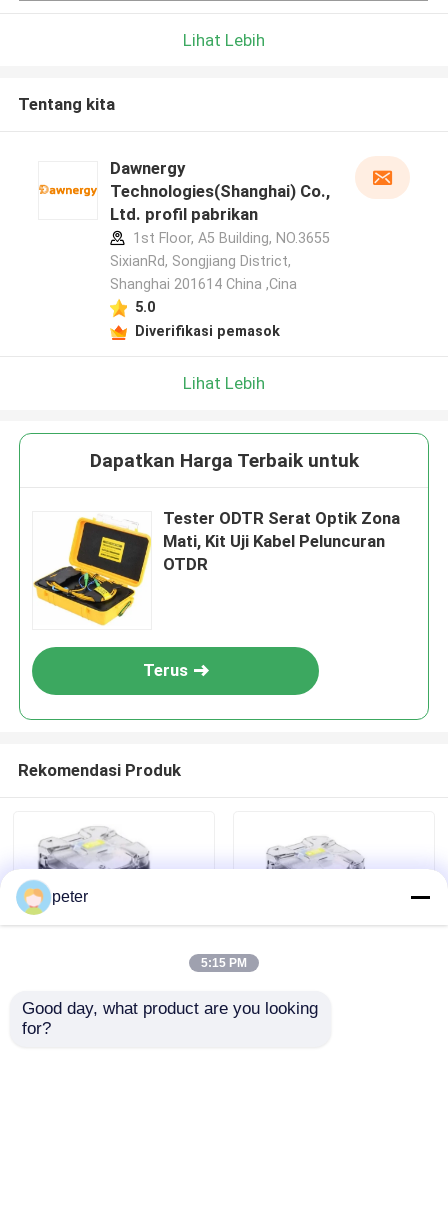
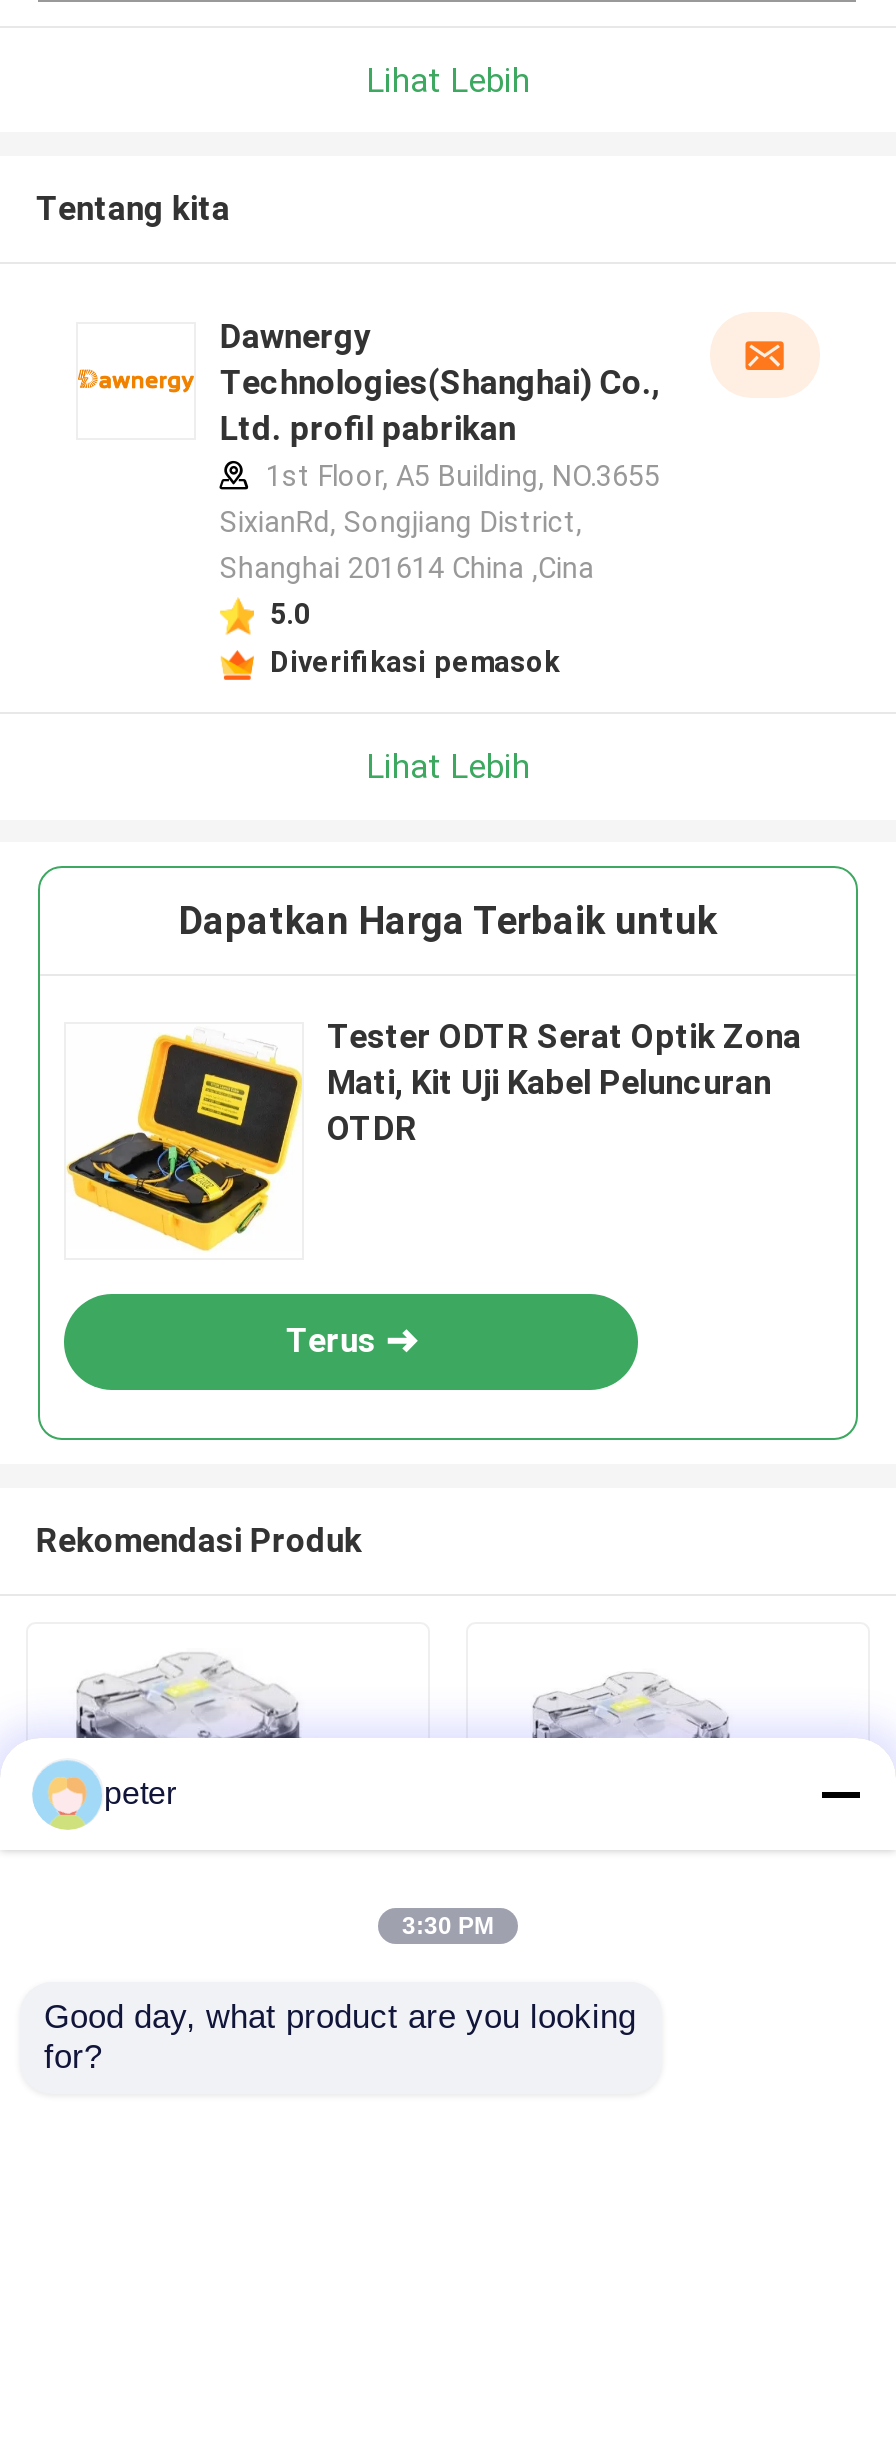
- 5:15 PM
+ 3:30 PM
